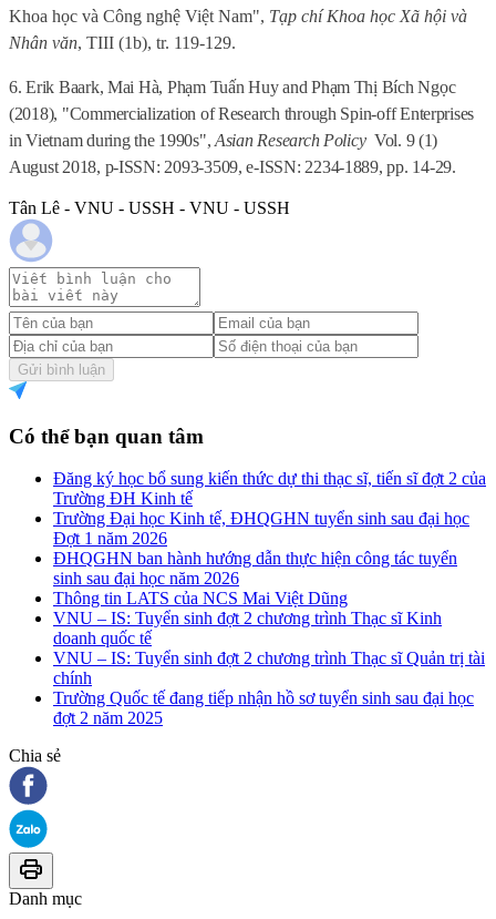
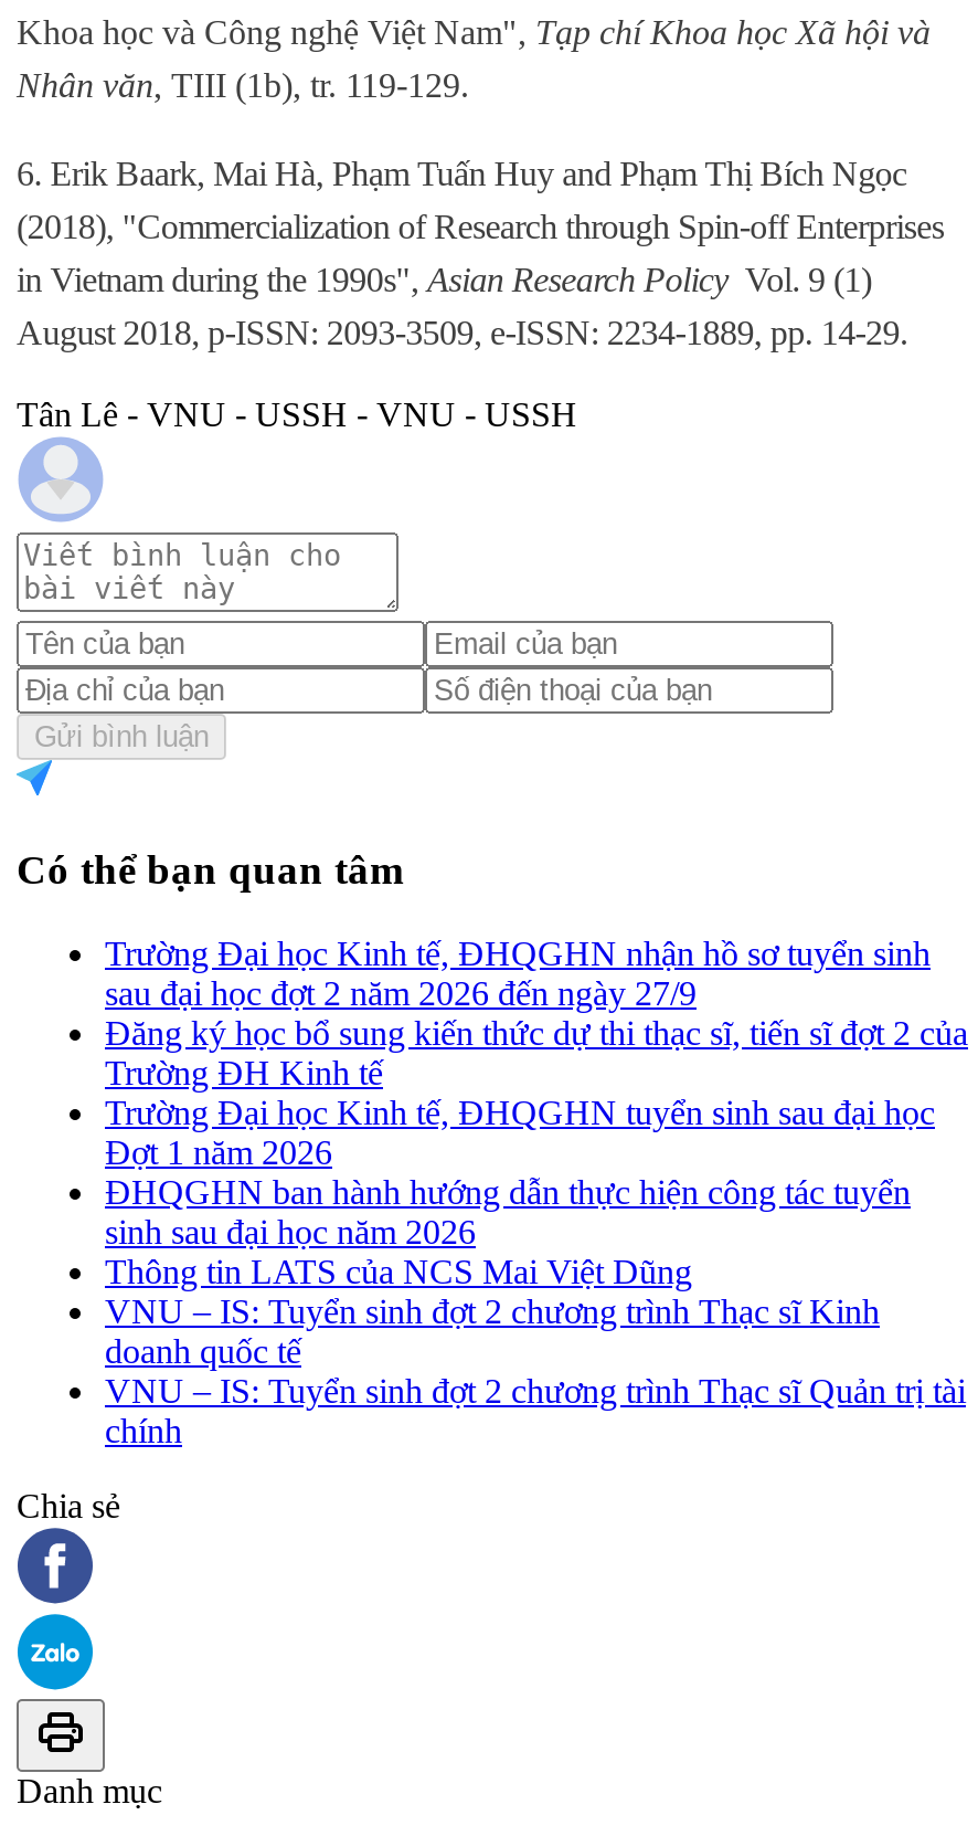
+ Trường Đại học Kinh tế, ĐHQGHN nhận hồ sơ tuyển sinh
+ sau đại học đợt 2 năm 2026 đến ngày 27/9

moved down: Đăng ký học bổ sung kiến thức dự thi thạc sĩ, tiến sĩ đợt 2 của | Trường ĐH Kinh tế | Trường Đại học Kinh tế, ĐHQGHN tuyển sinh sau đại học | ... | VNU – IS: Tuyển sinh đợt 2 chương trình Thạc sĩ Quản trị tài | chính

- Trường Quốc tế đang tiếp nhận hồ sơ tuyển sinh sau đại học
- đợt 2 năm 2025
